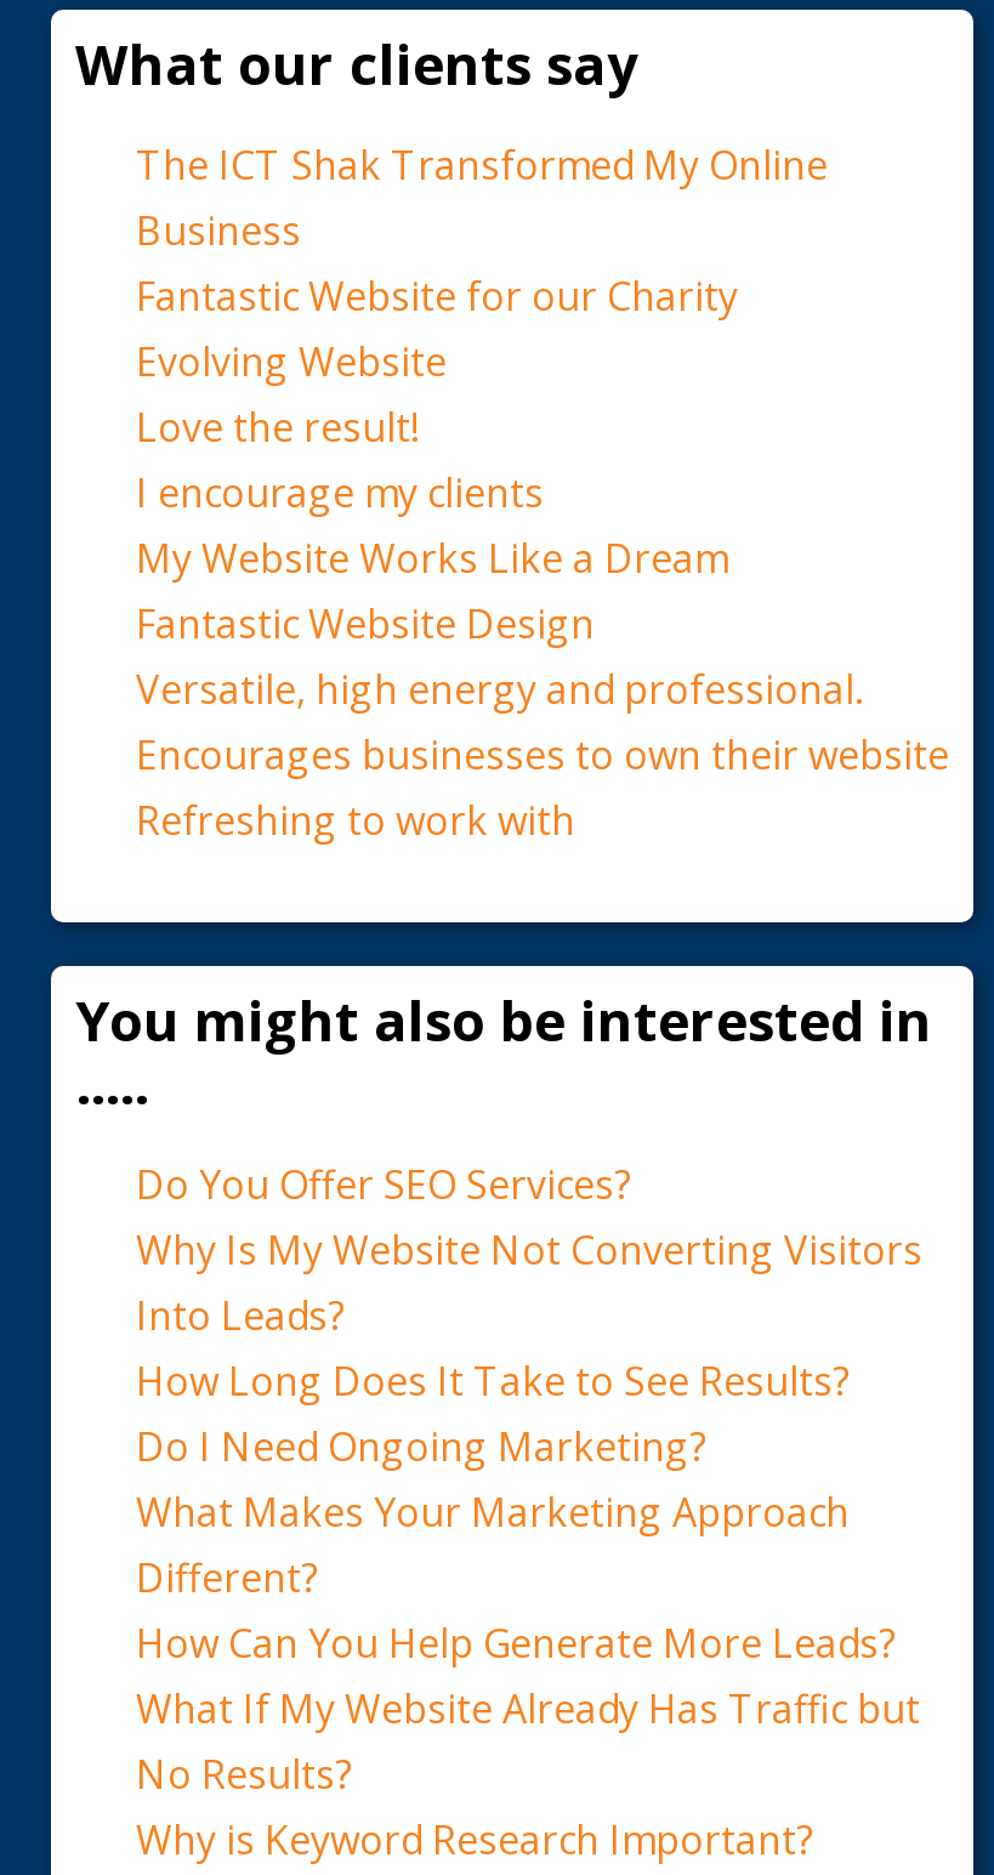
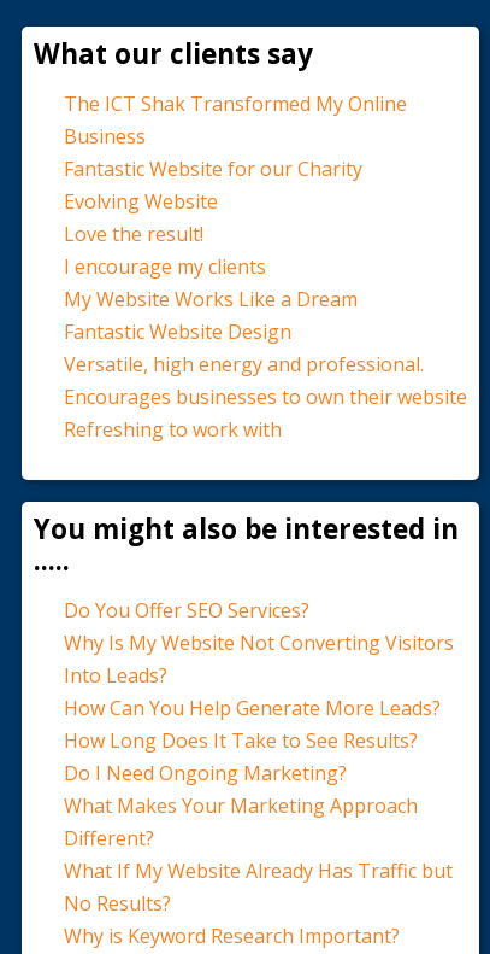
moved down: How Long Does It Take to See Results? | Do I Need Ongoing Marketing? | What Makes Your Marketing Approach | Different?

moved up: How Can You Help Generate More Leads?
